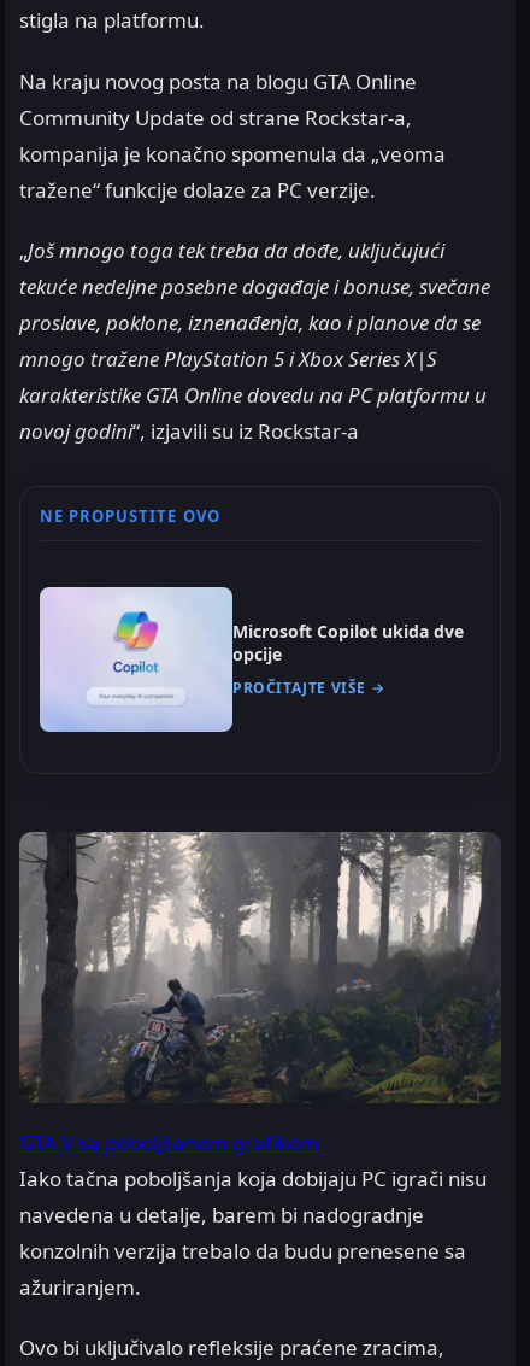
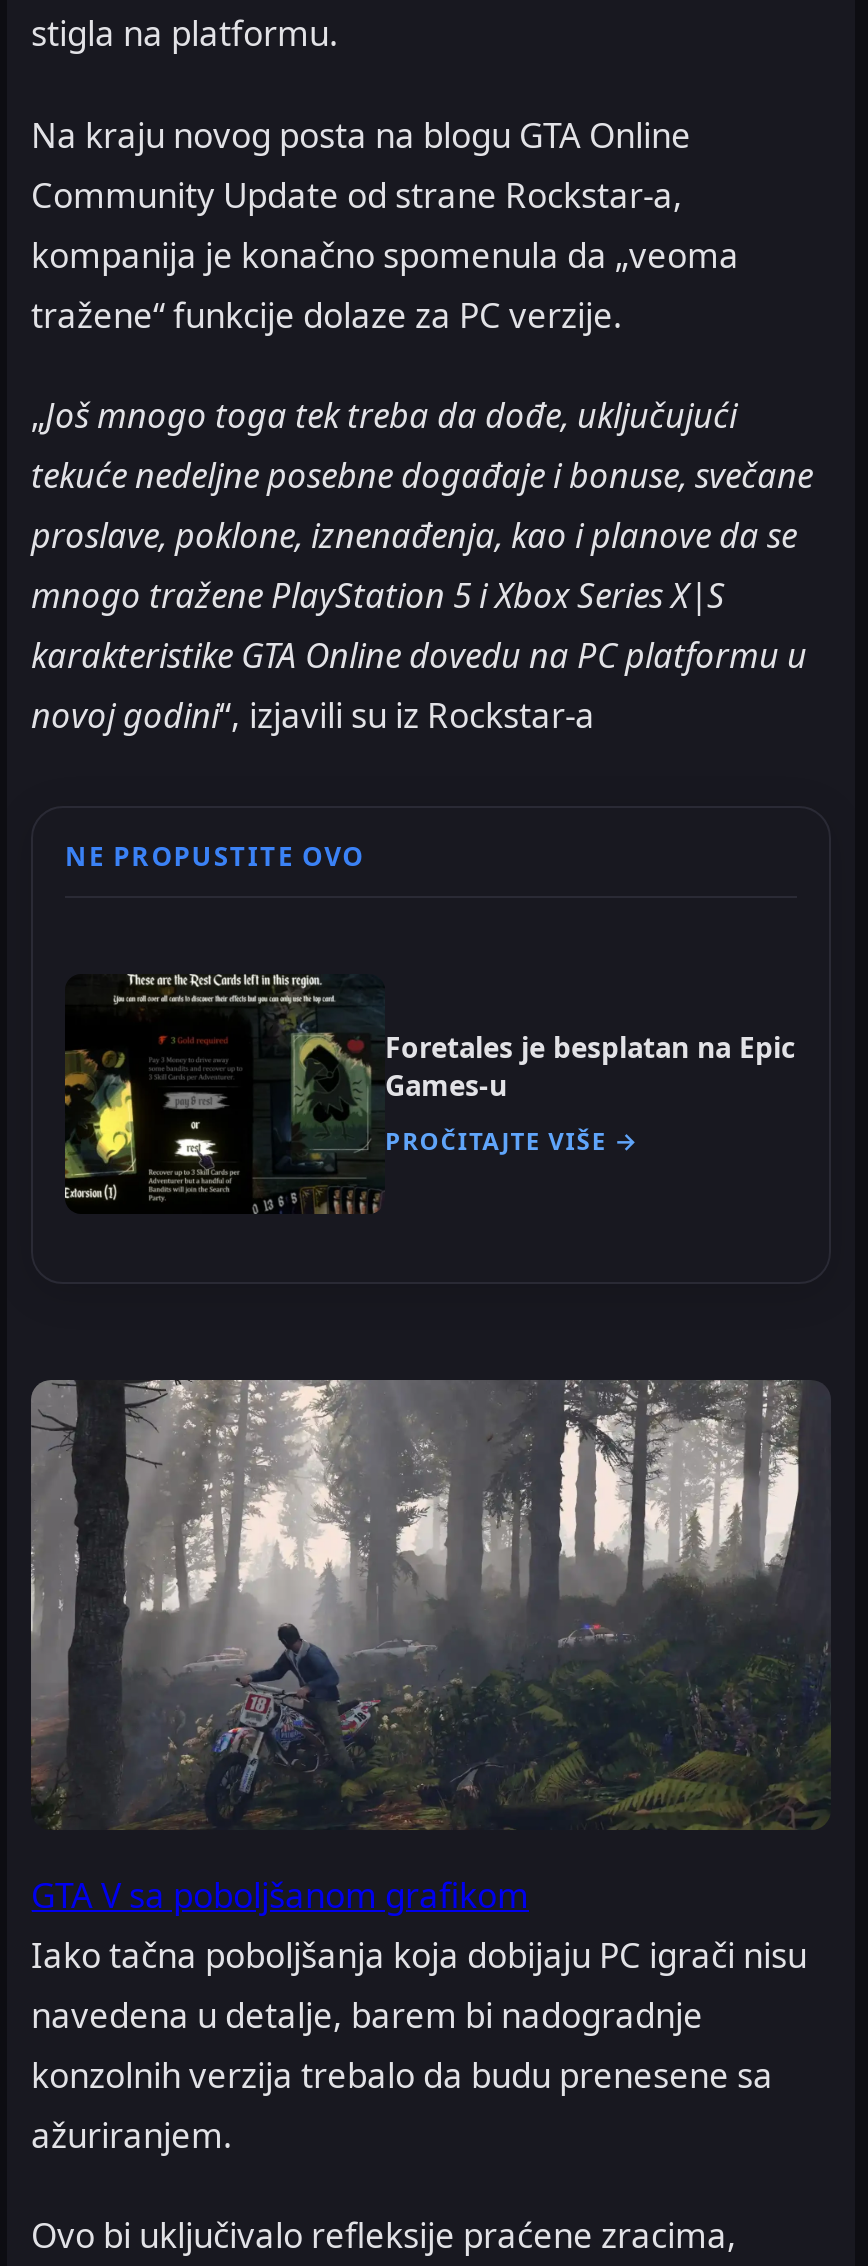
- [image]
- Microsoft Copilot ukida dve
- opcije
+ [image]
+ Foretales je besplatan na Epic
+ Games-u
